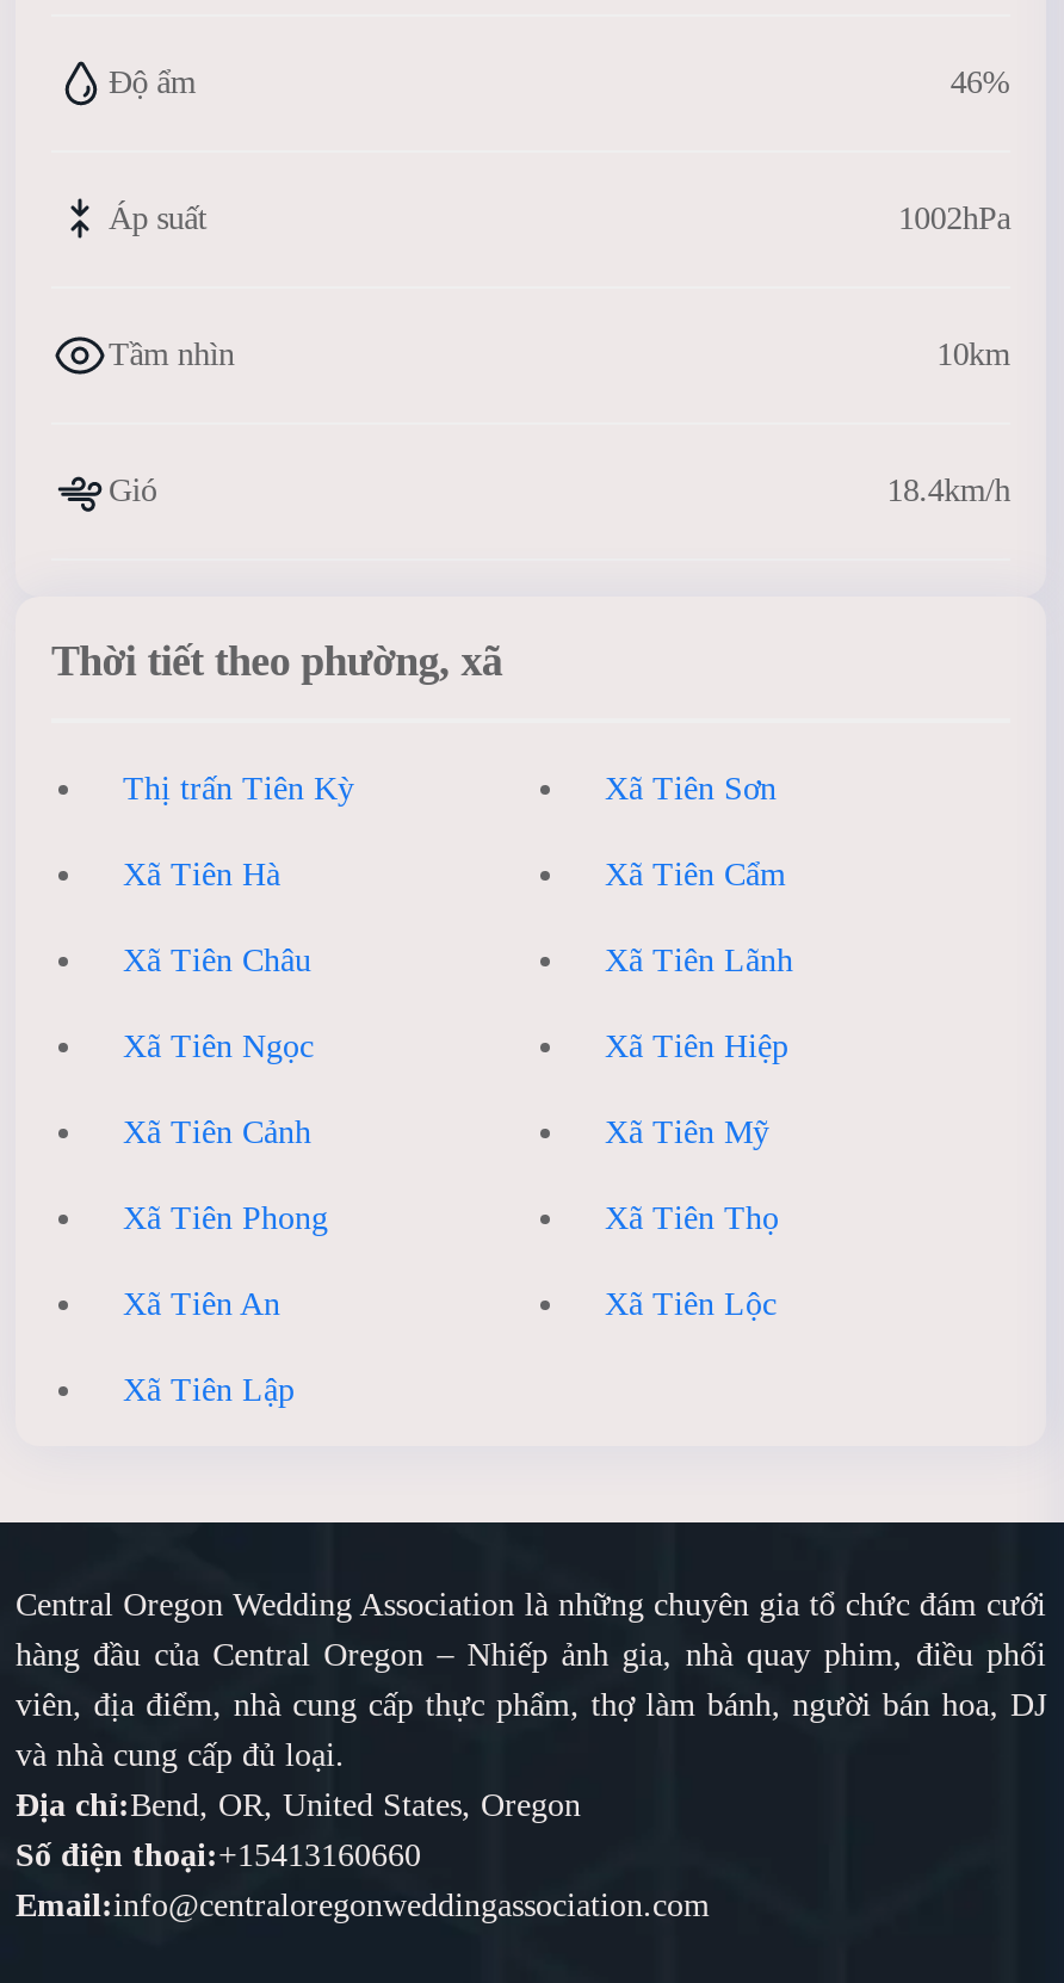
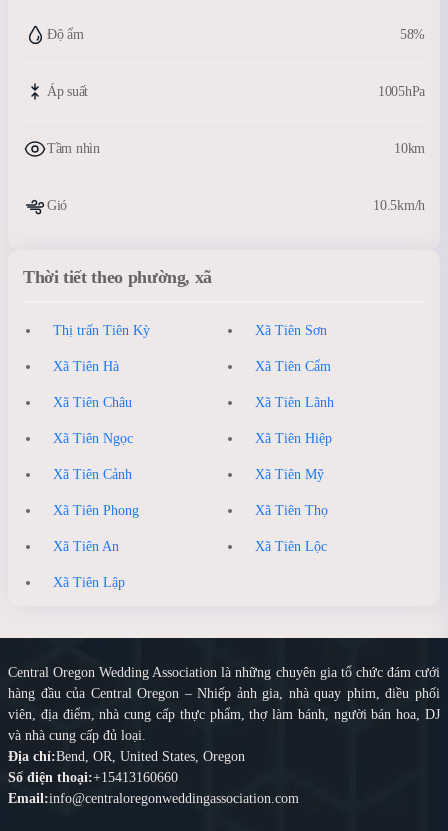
- 46%
+ 58%

- 1002hPa
+ 1005hPa

- 18.4km/h
+ 10.5km/h
